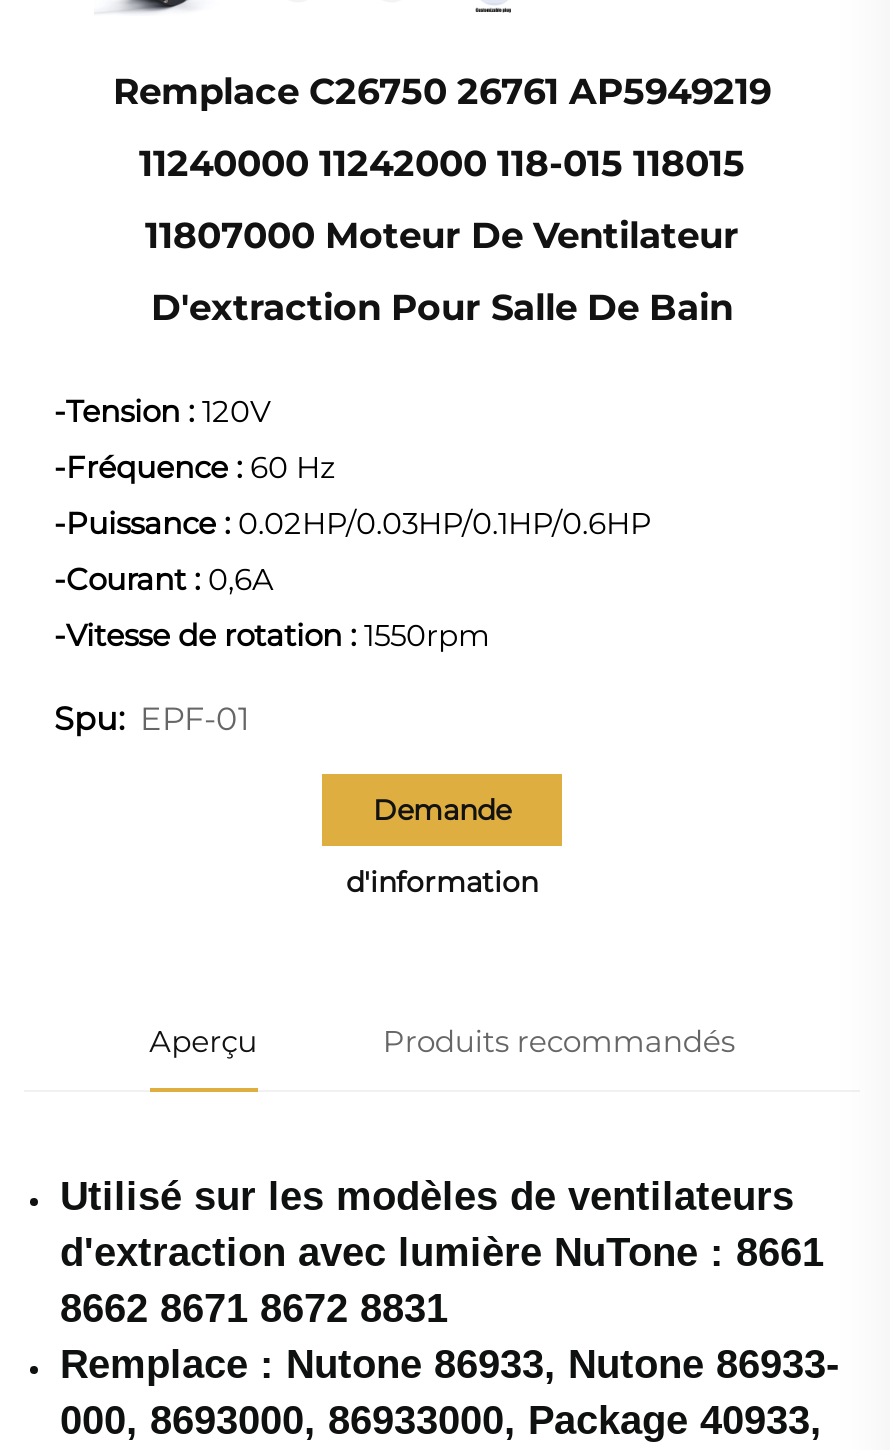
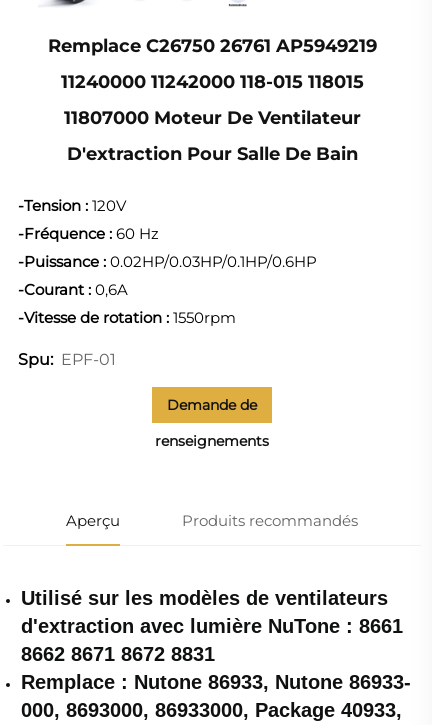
- Demande
+ Demande de

- d'information
+ renseignements
